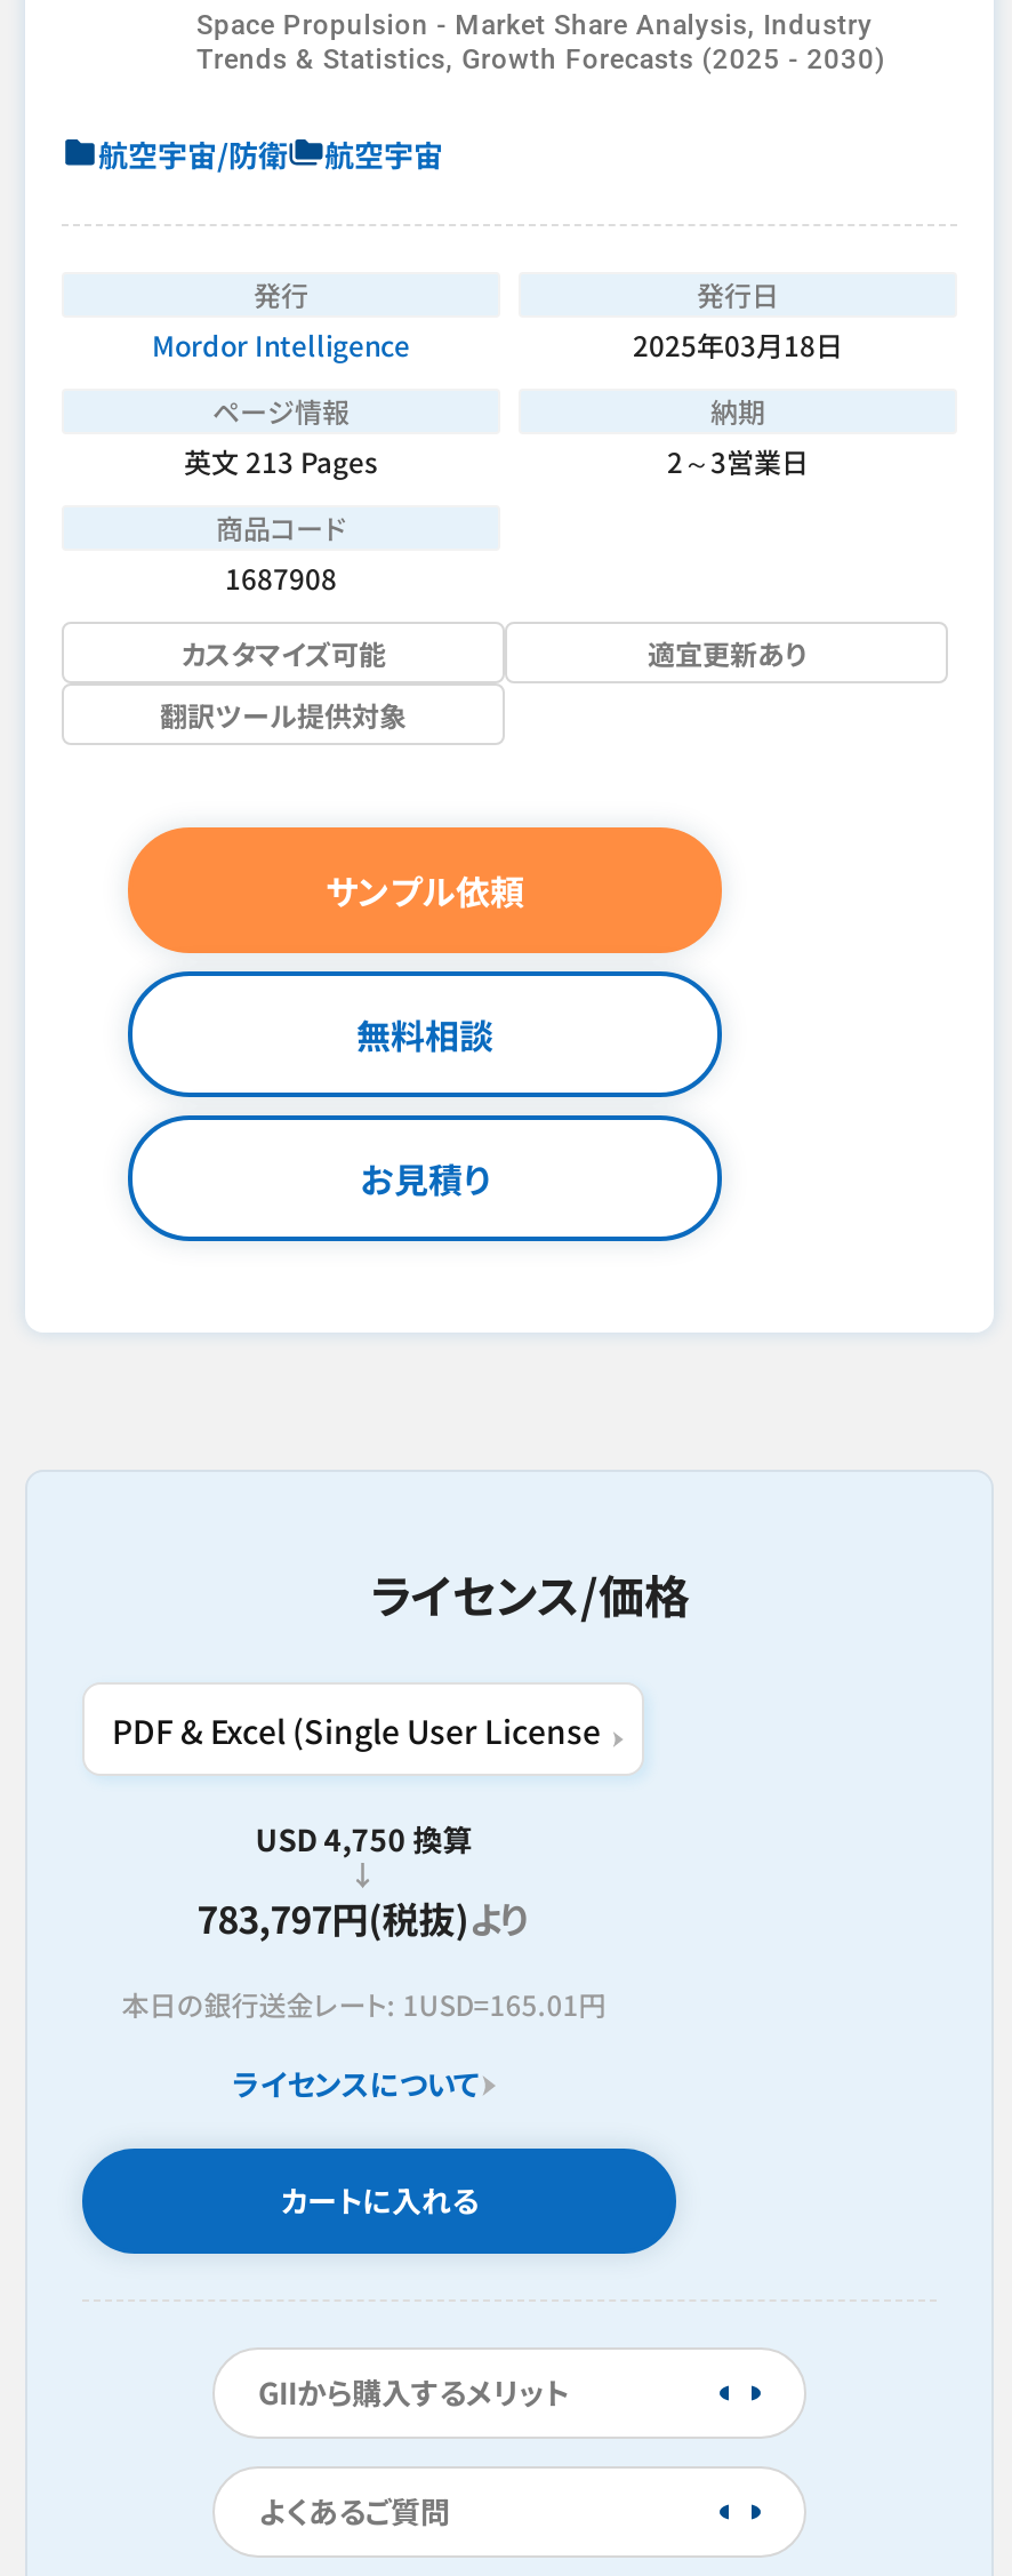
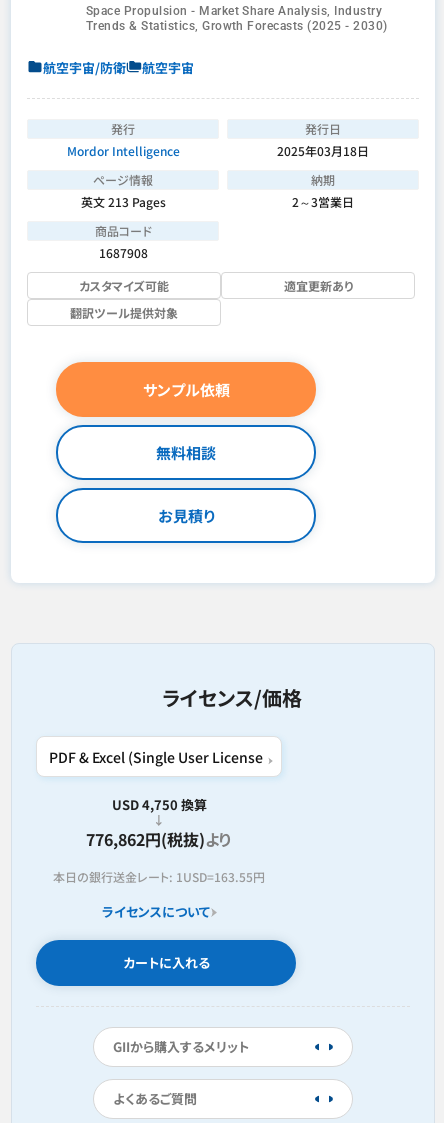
- 783,797円(税抜)より
+ 776,862円(税抜)より

- 本日の銀行送金レート: 1USD=165.01円
+ 本日の銀行送金レート: 1USD=163.55円
